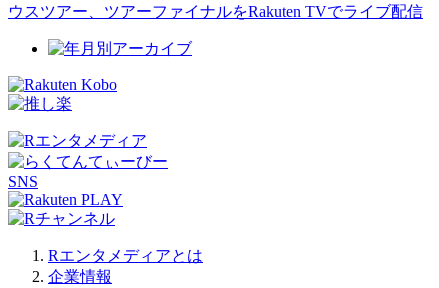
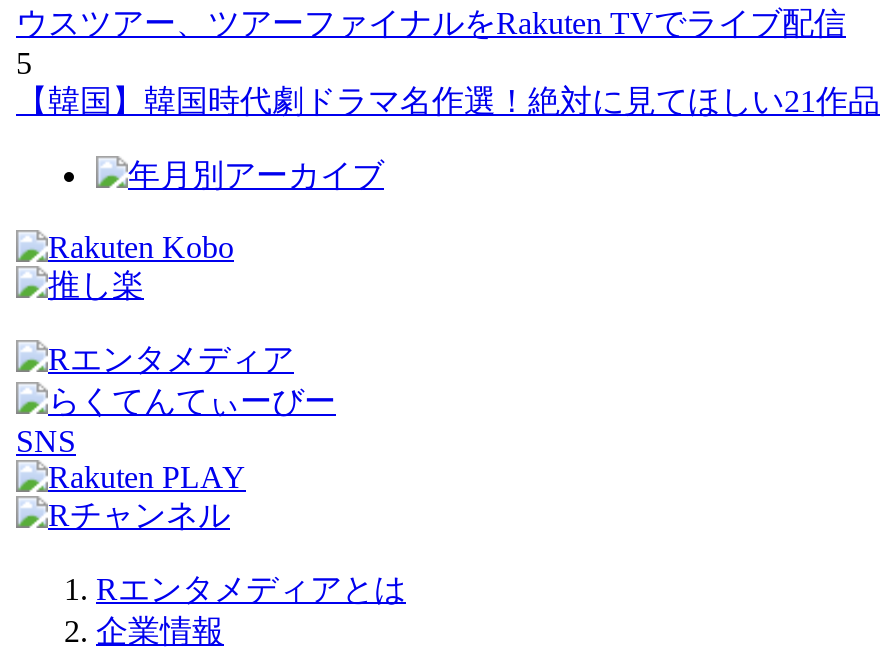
+ 5
+ 【韓国】韓国時代劇ドラマ名作選！絶対に見てほしい21作品
